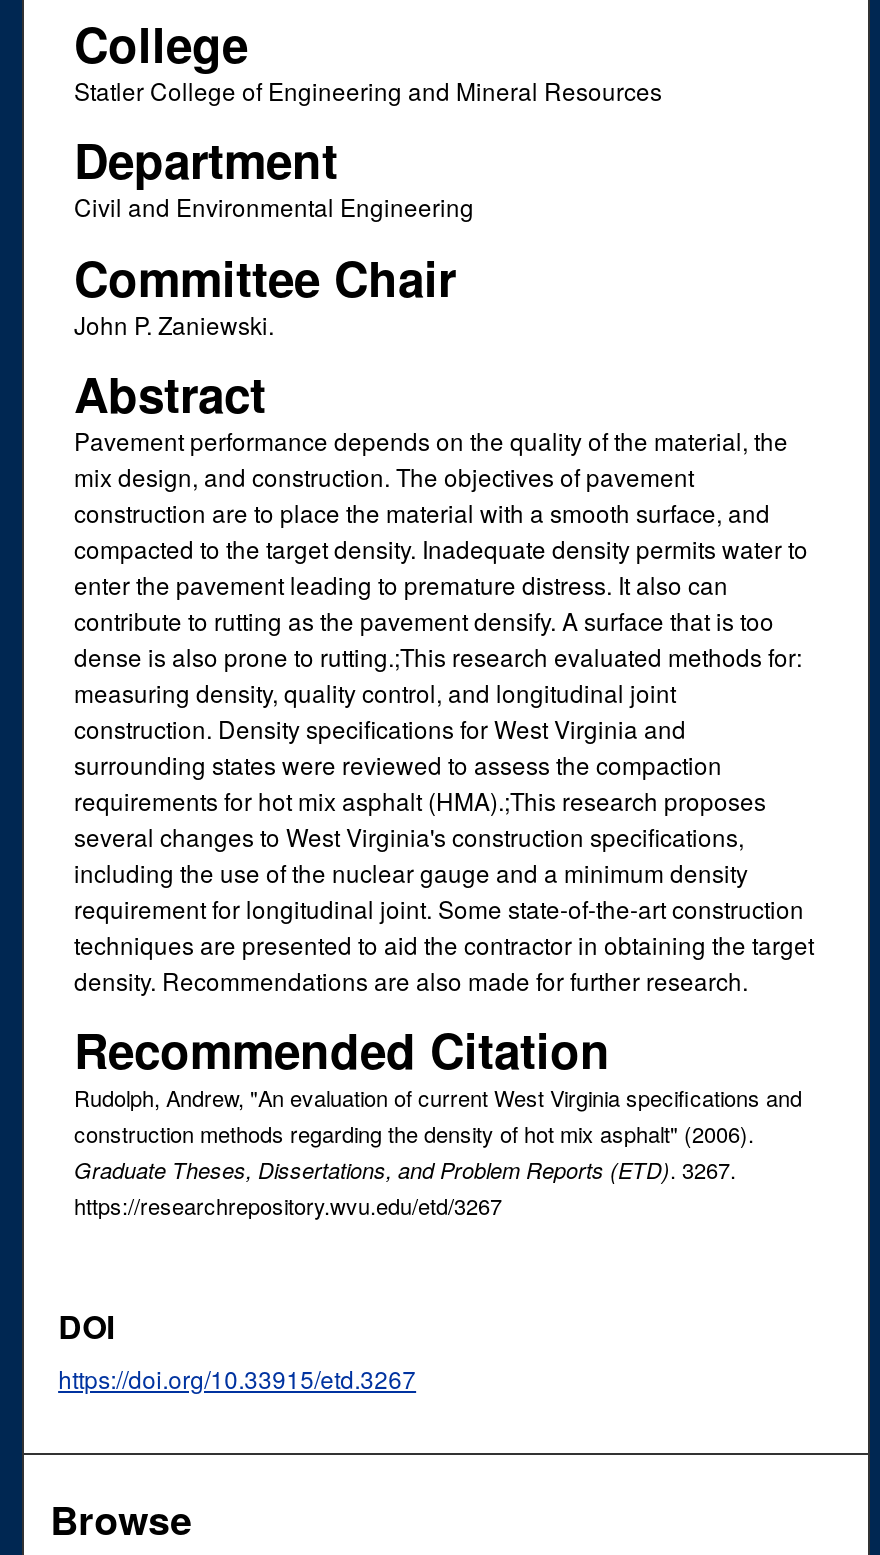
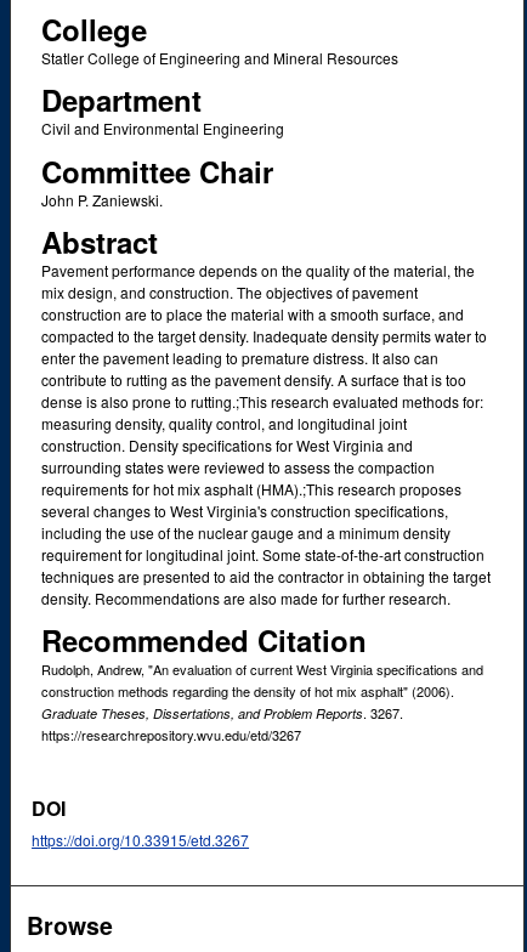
- Graduate Theses, Dissertations, and Problem Reports (ETD). 3267.
+ Graduate Theses, Dissertations, and Problem Reports. 3267.
